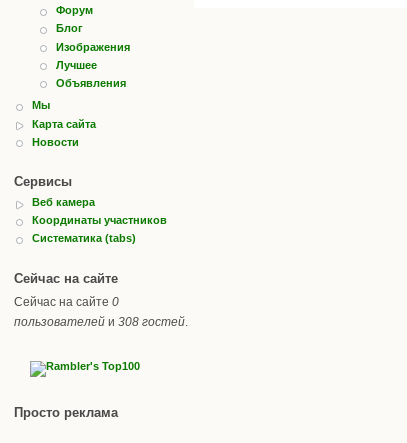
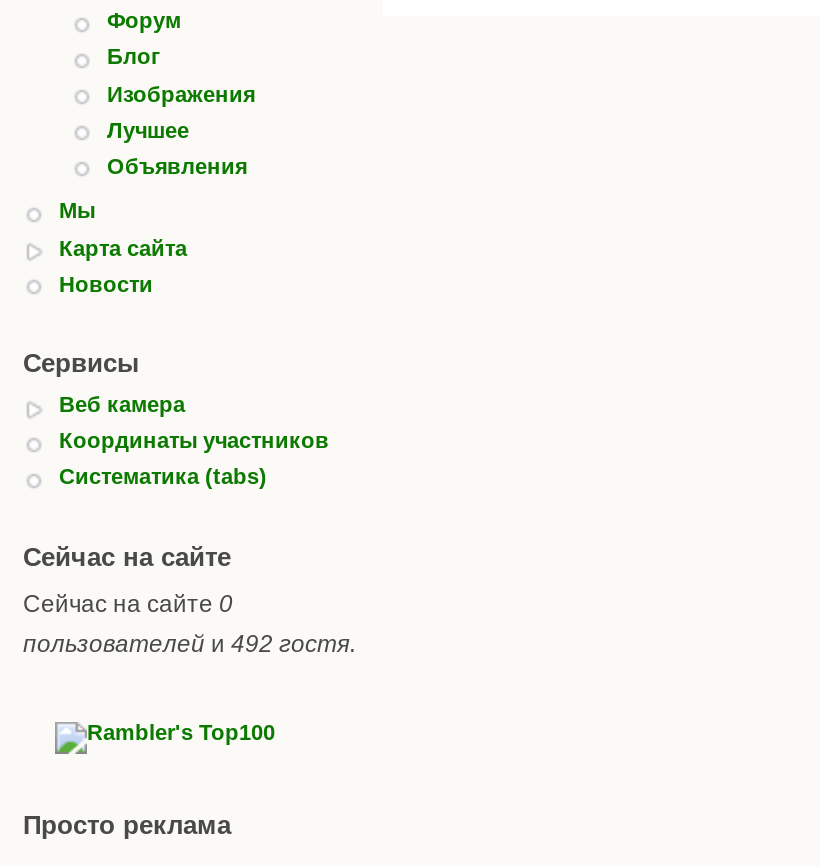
- пользователей и 308 гостей.
+ пользователей и 492 гостя.
